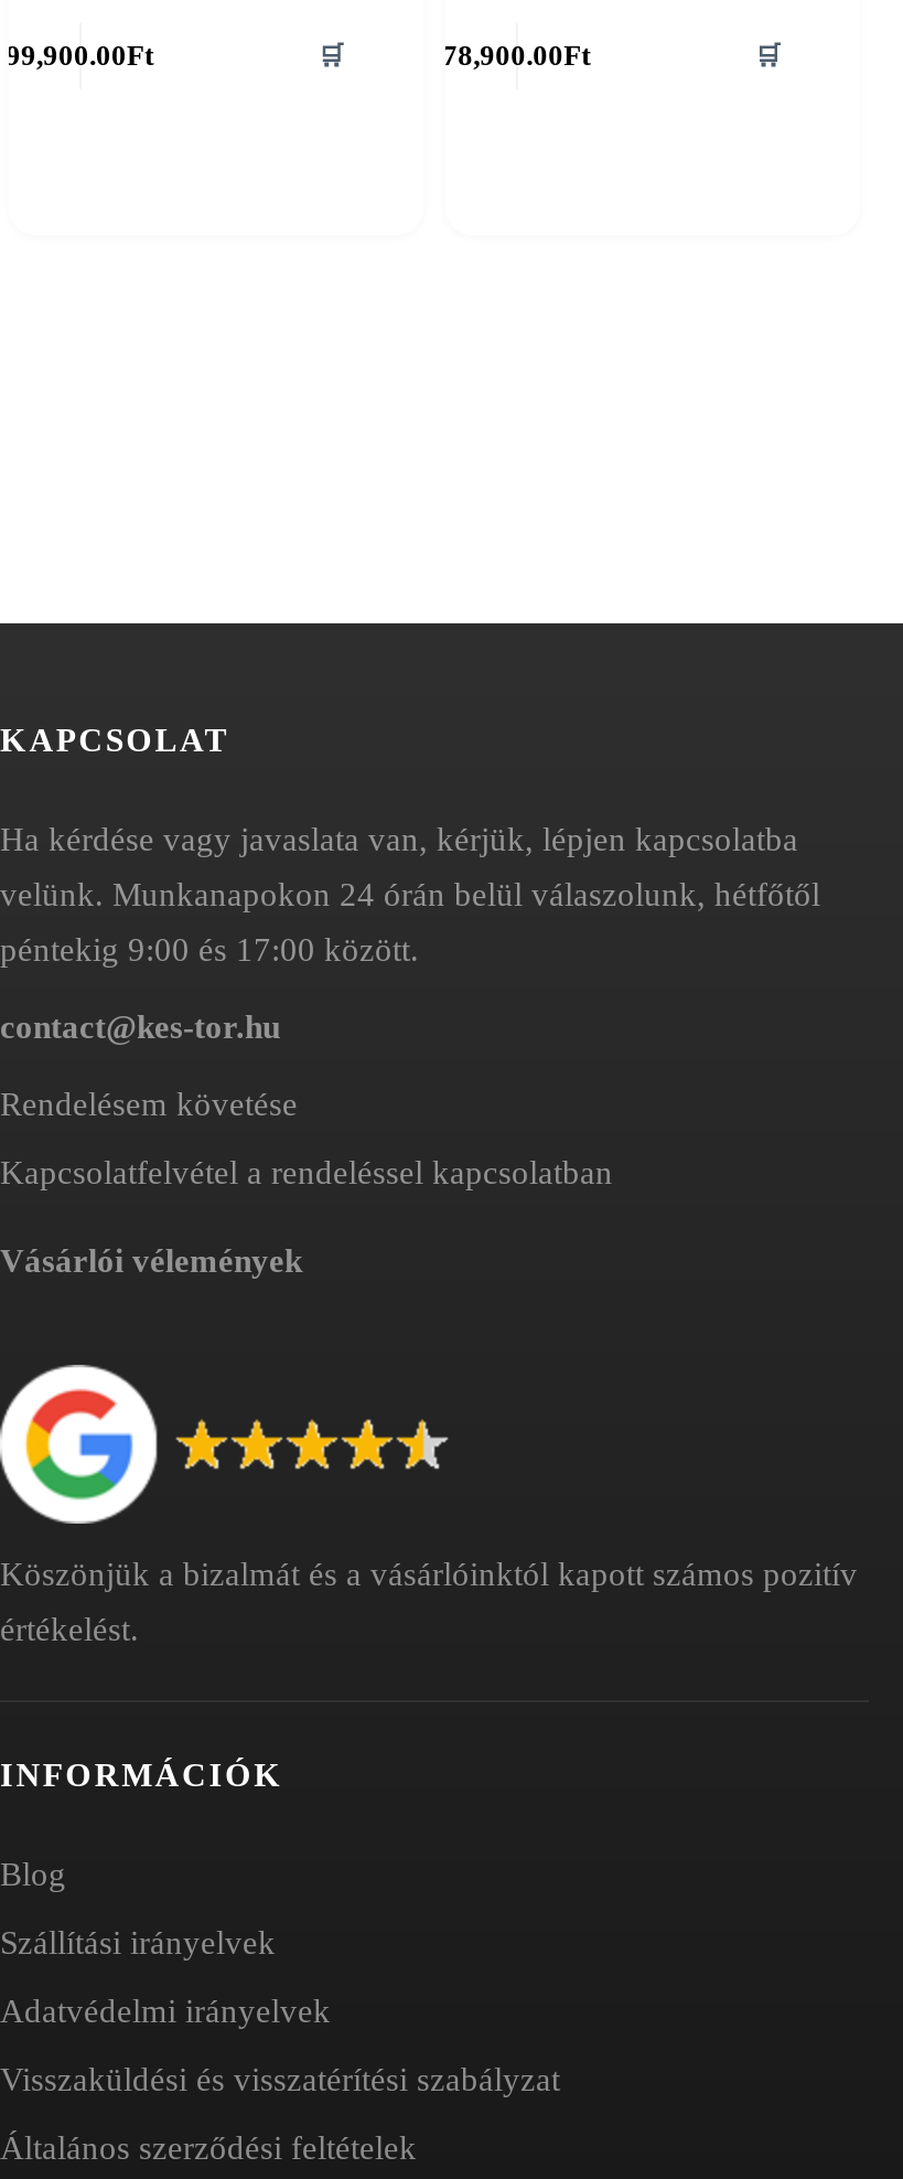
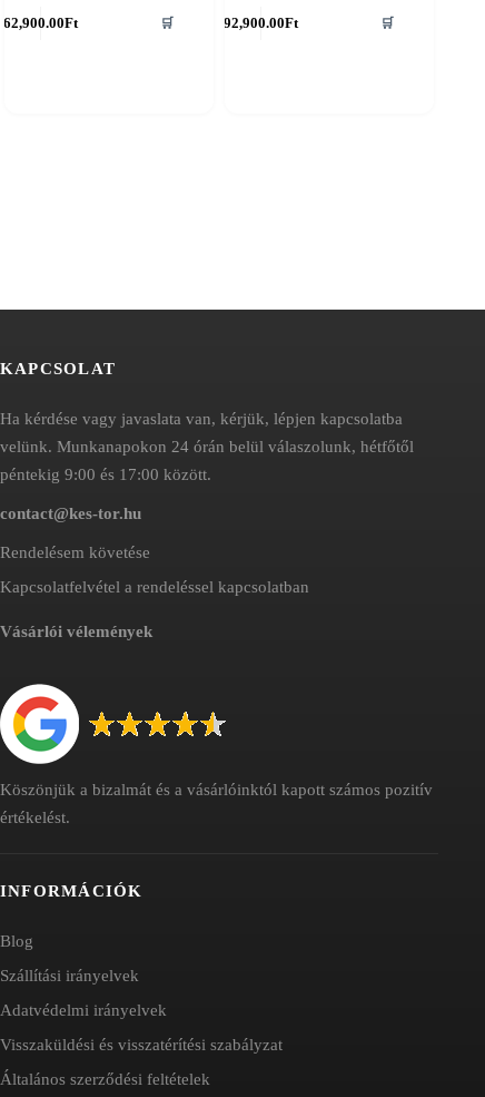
- 99,900.00Ft
+ 62,900.00Ft

- 78,900.00Ft
+ 92,900.00Ft
